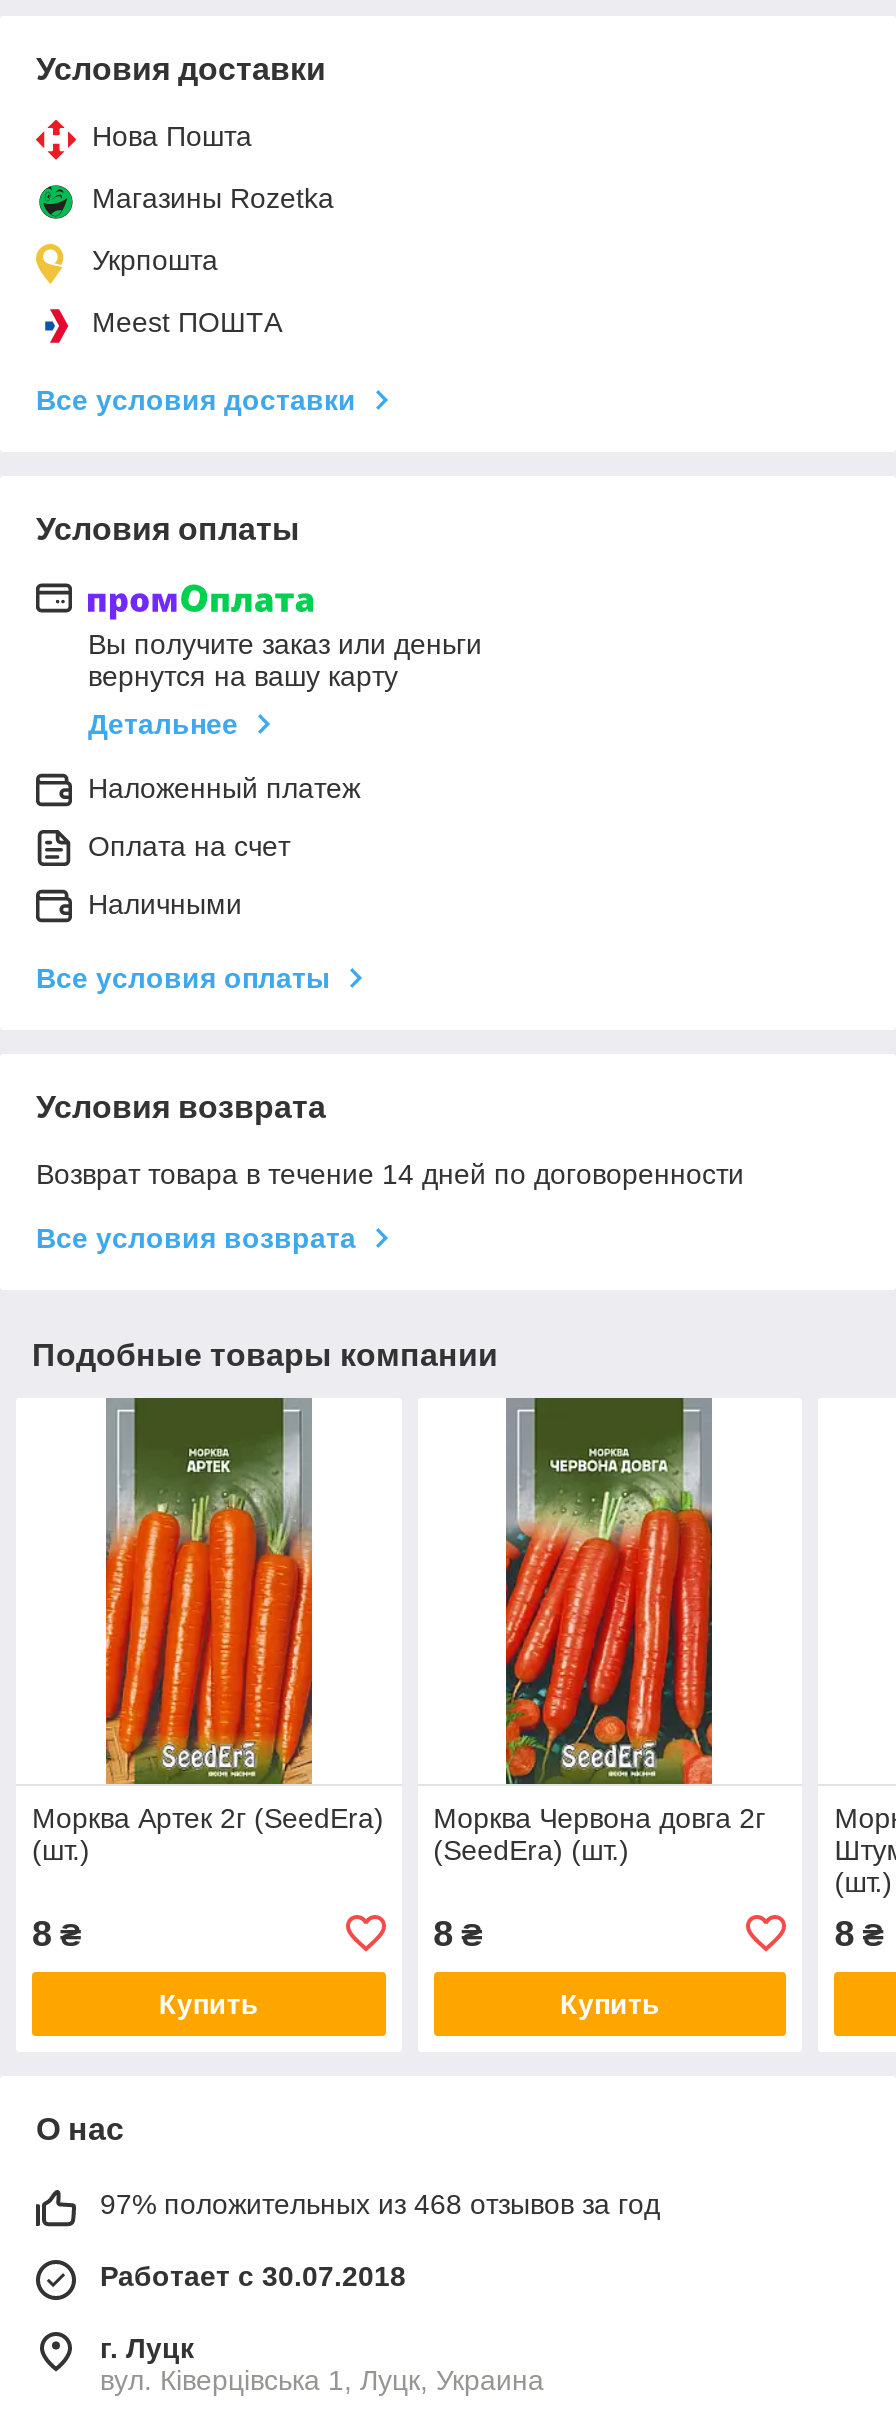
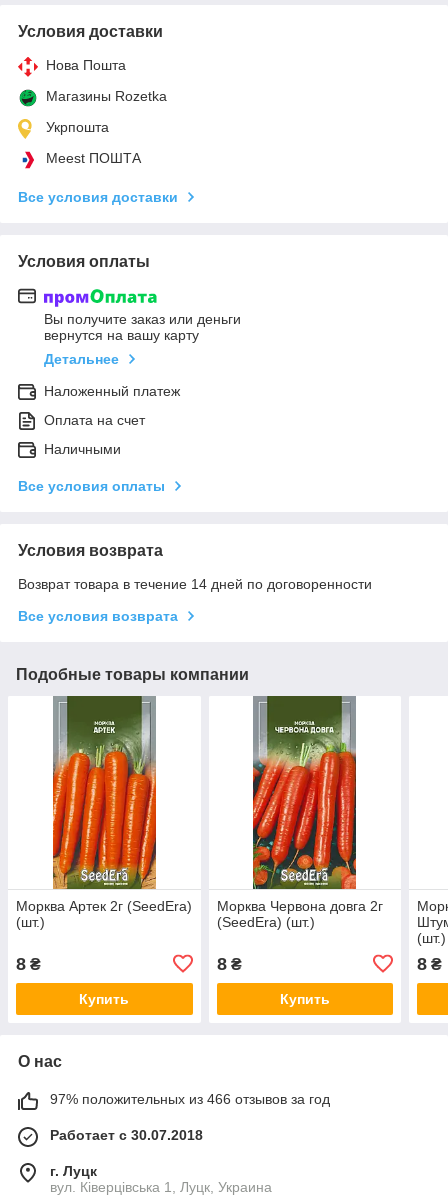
- 97% положительных из 468 отзывов за год
+ 97% положительных из 466 отзывов за год
